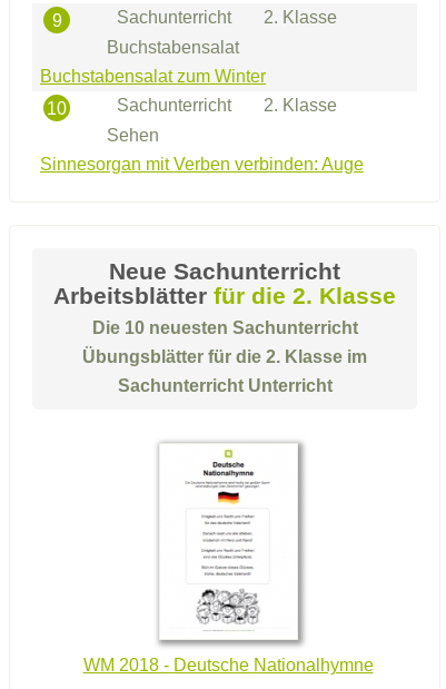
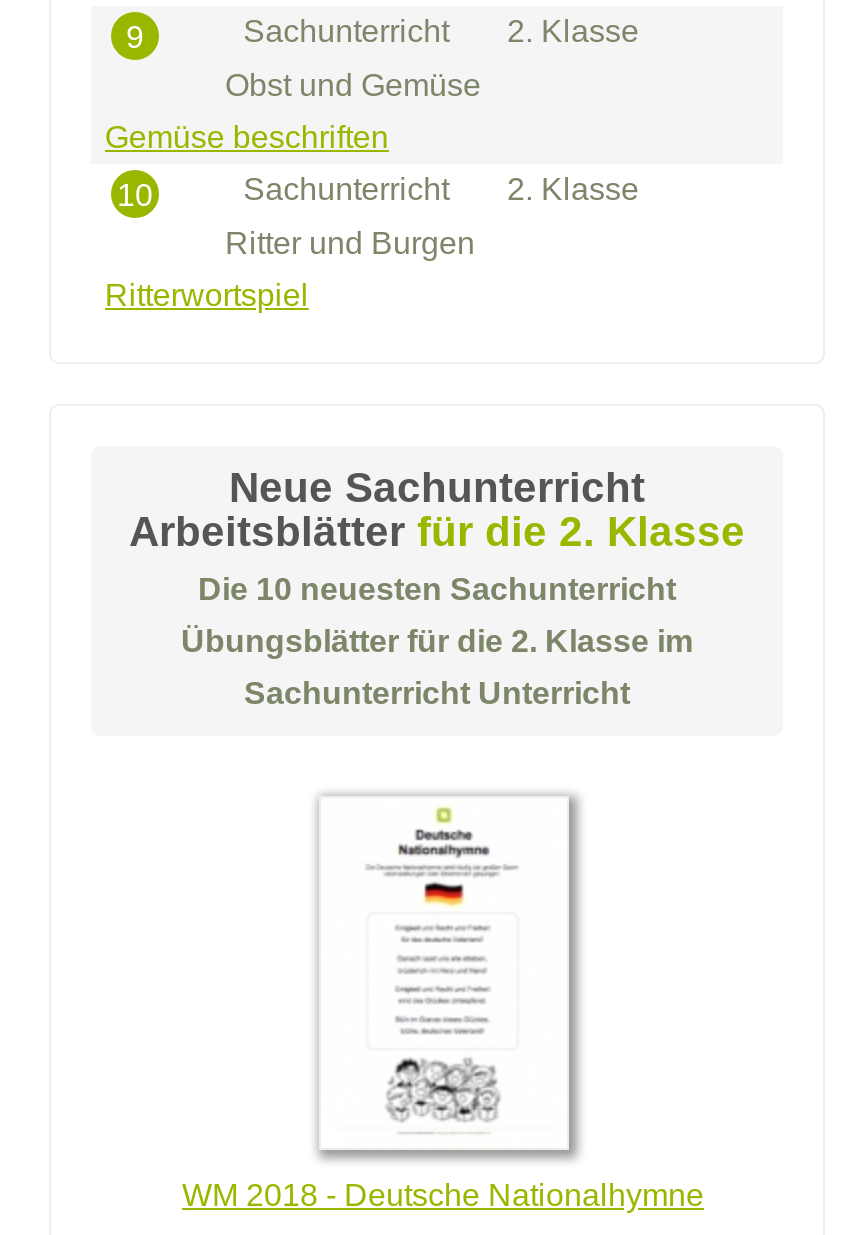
- Buchstabensalat
+ Obst und Gemüse

- Buchstabensalat zum Winter
+ Gemüse beschriften

- Sehen
+ Ritter und Burgen

- Sinnesorgan mit Verben verbinden: Auge
+ Ritterwortspiel
